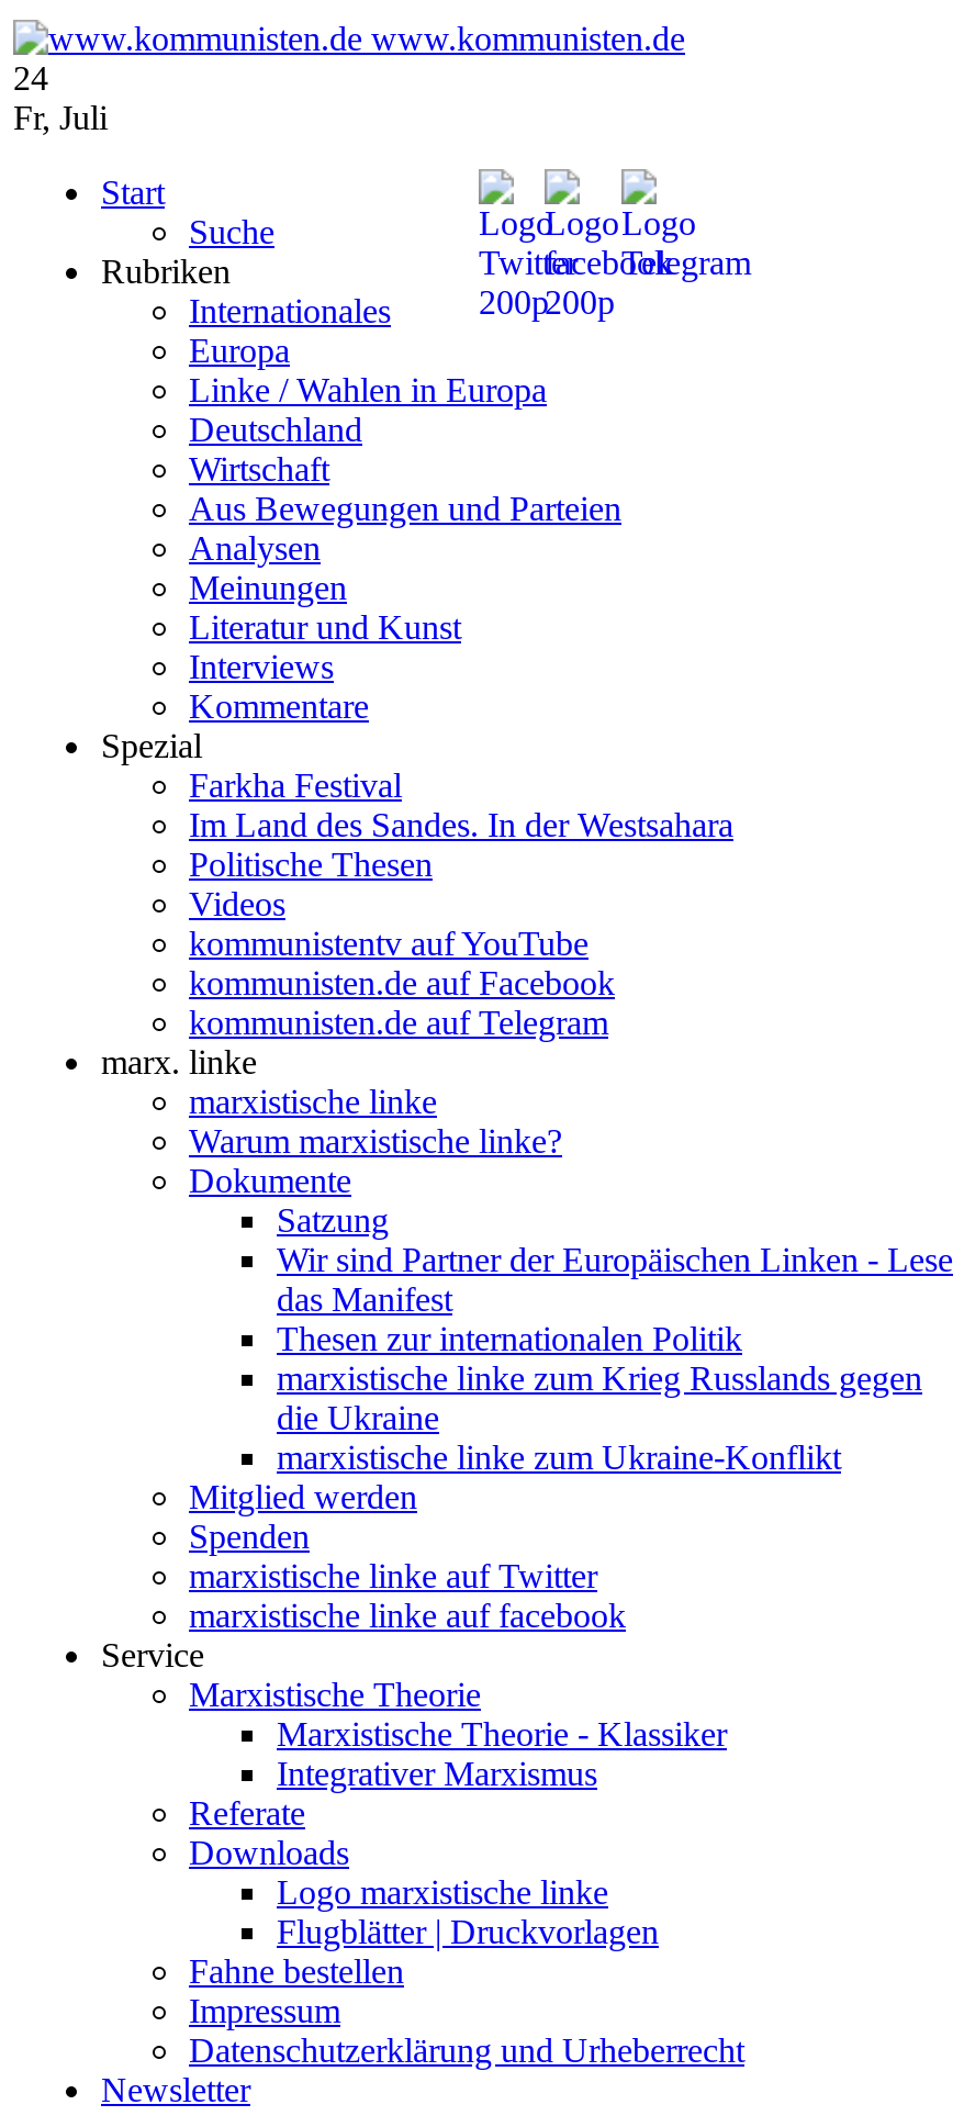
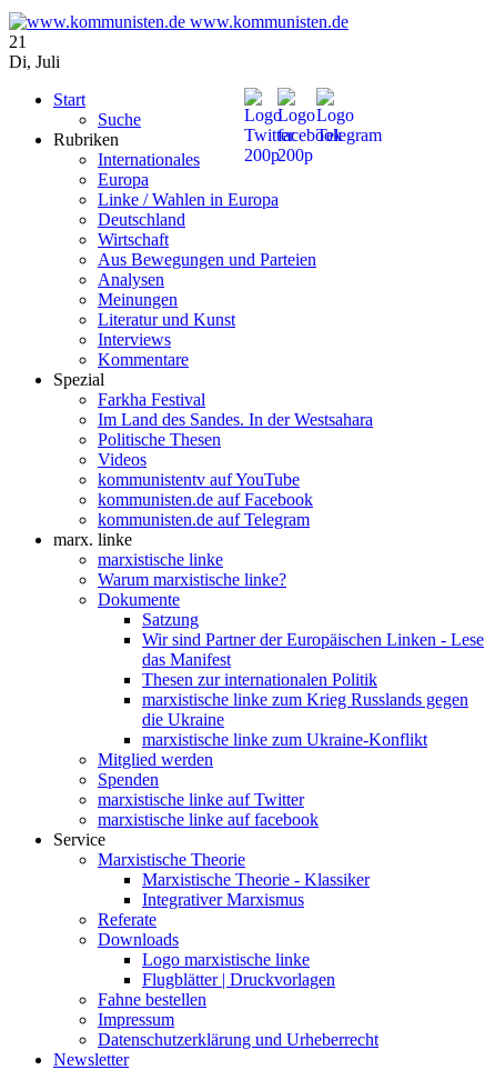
- 24
+ 21

- Fr, Juli
+ Di, Juli
